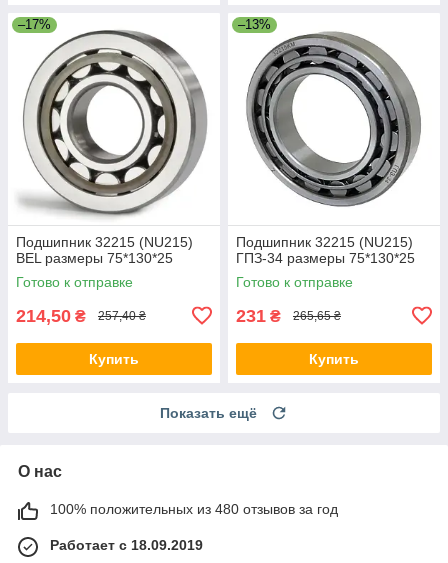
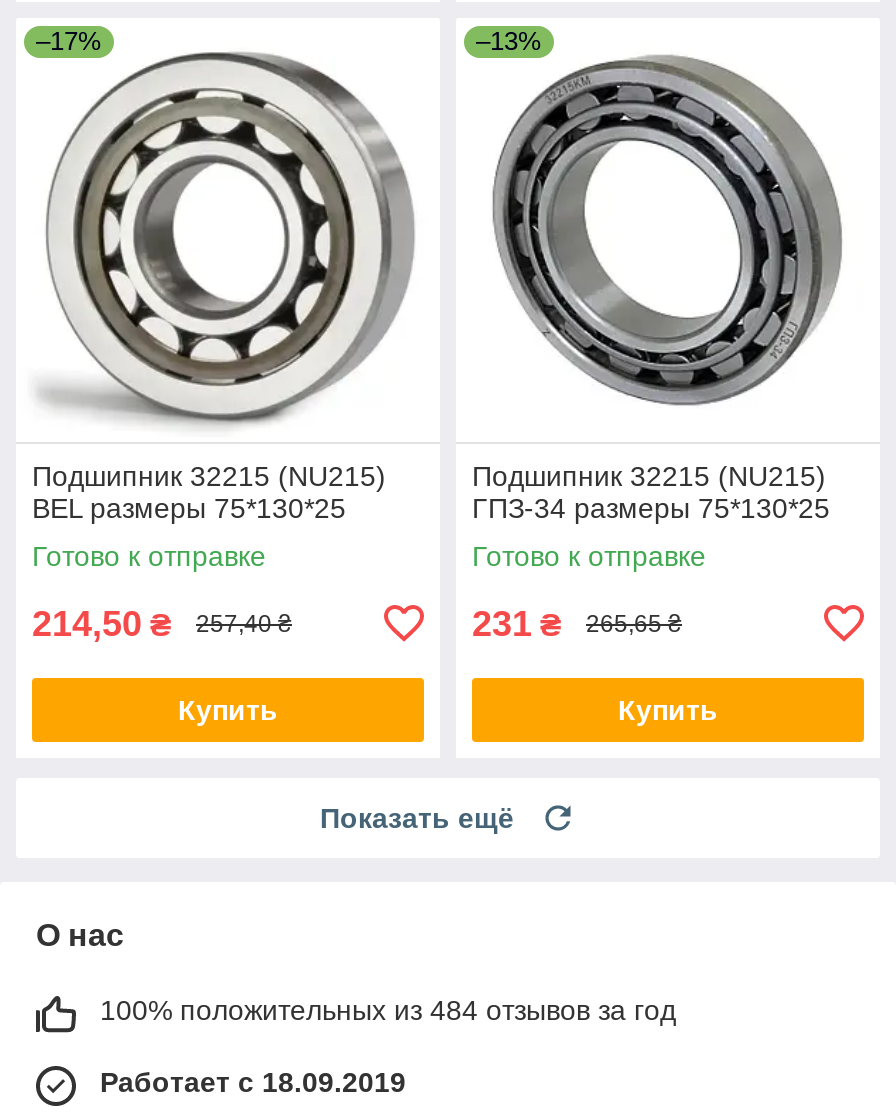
- 100% положительных из 480 отзывов за год
+ 100% положительных из 484 отзывов за год
